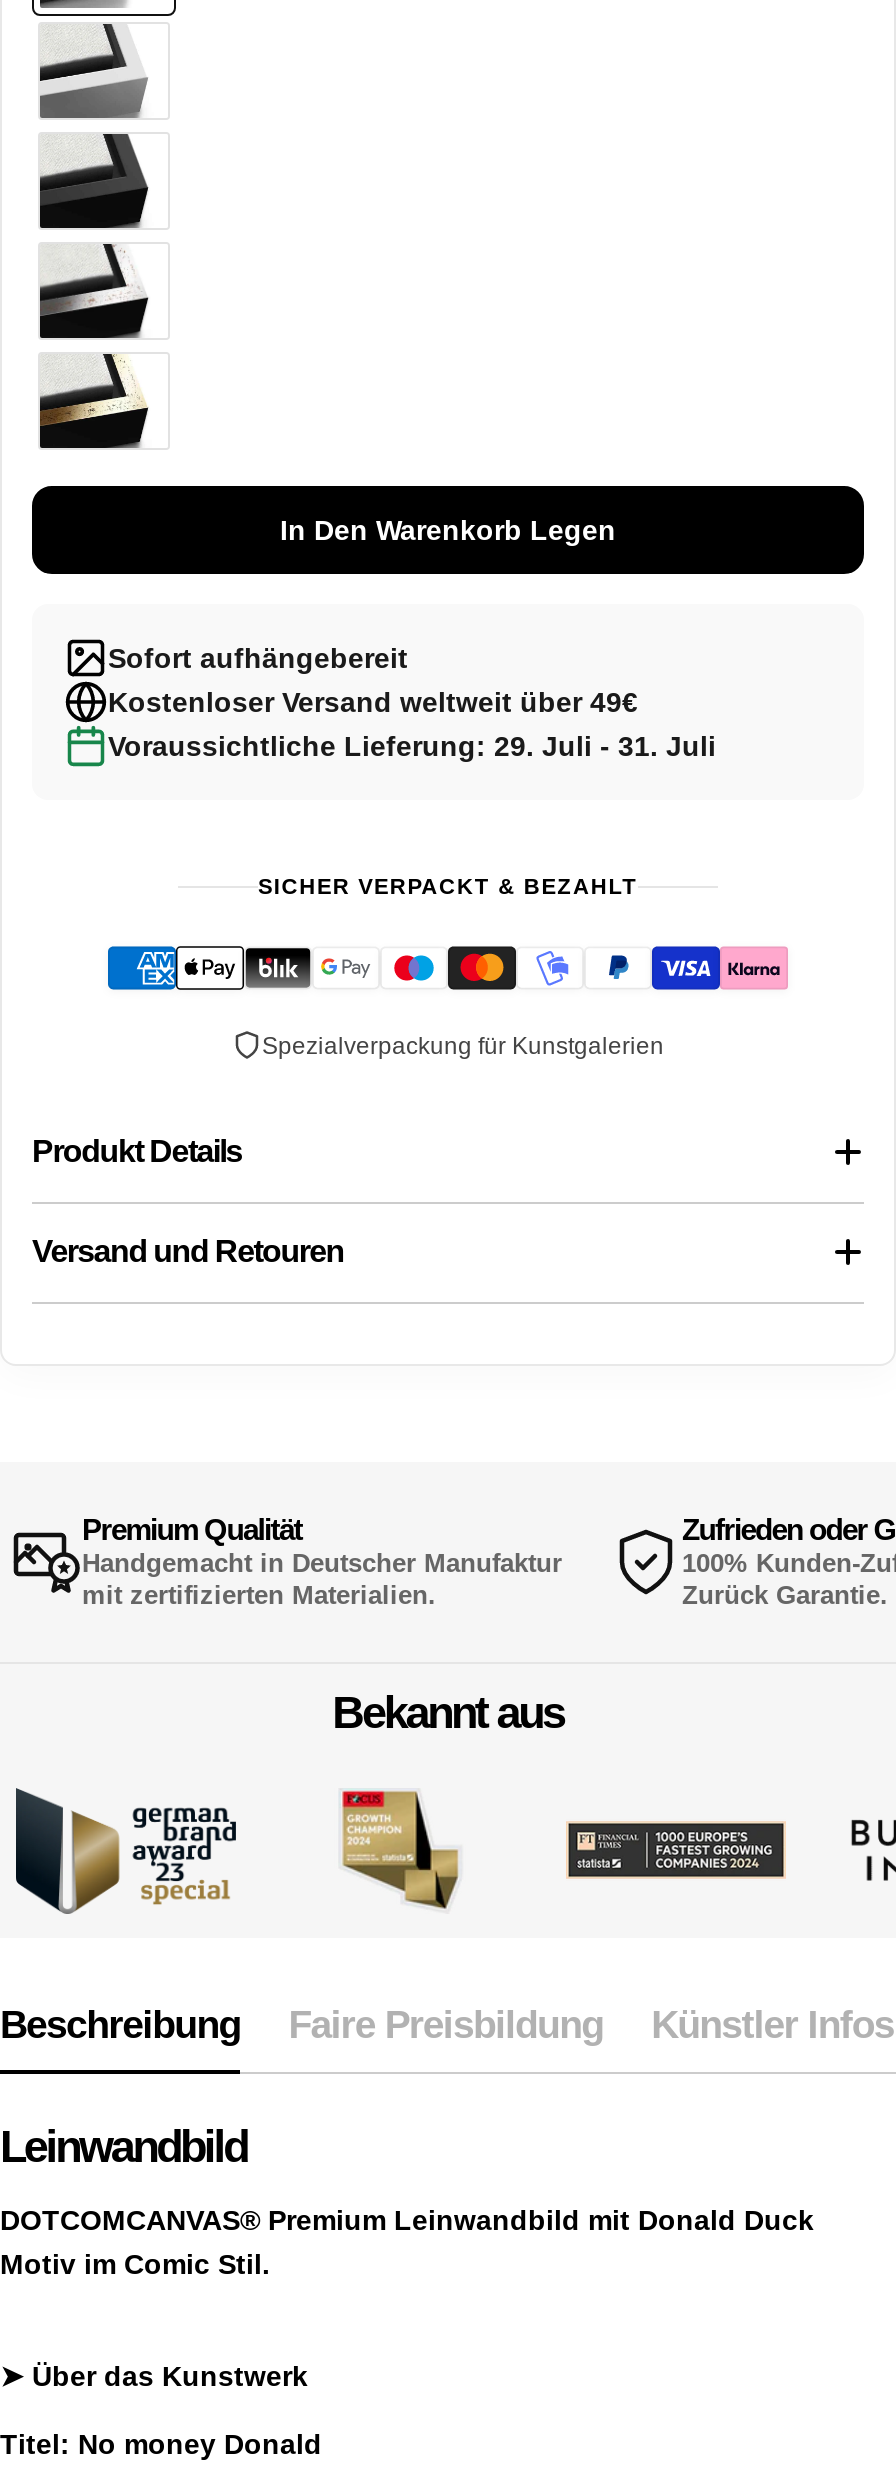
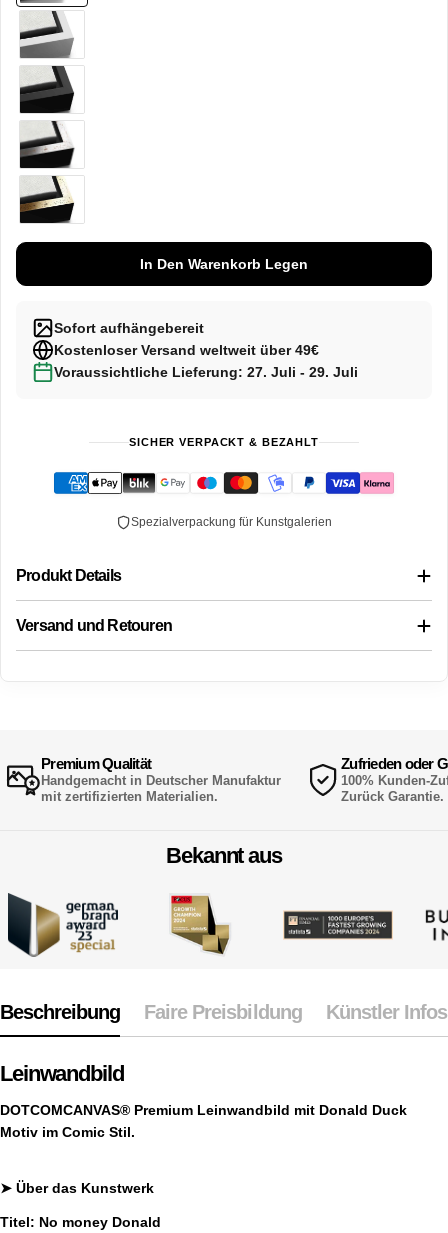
- Voraussichtliche Lieferung: 29. Juli - 31. Juli
+ Voraussichtliche Lieferung: 27. Juli - 29. Juli
